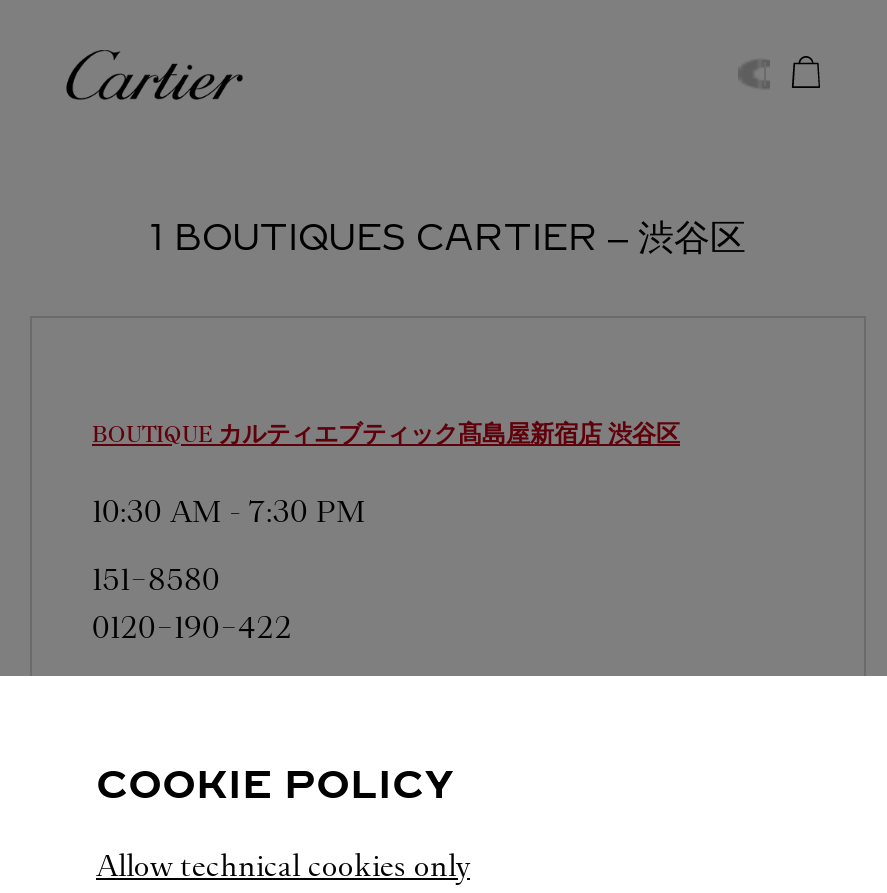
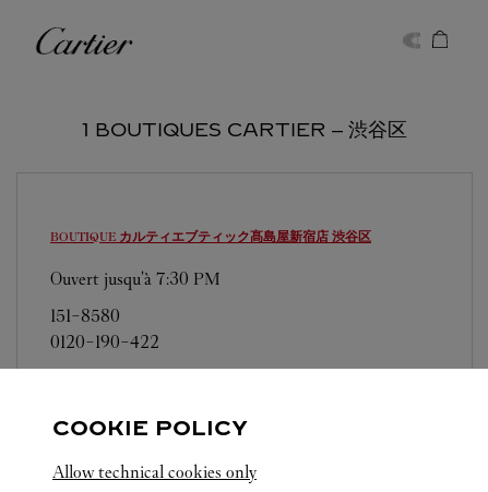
- 10:30 AM - 7:30 PM
+ Ouvert jusqu'à 7:30 PM
